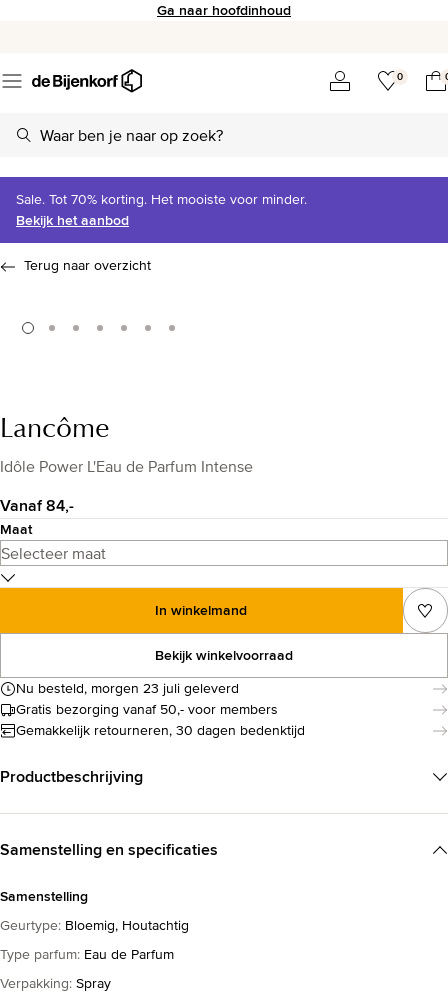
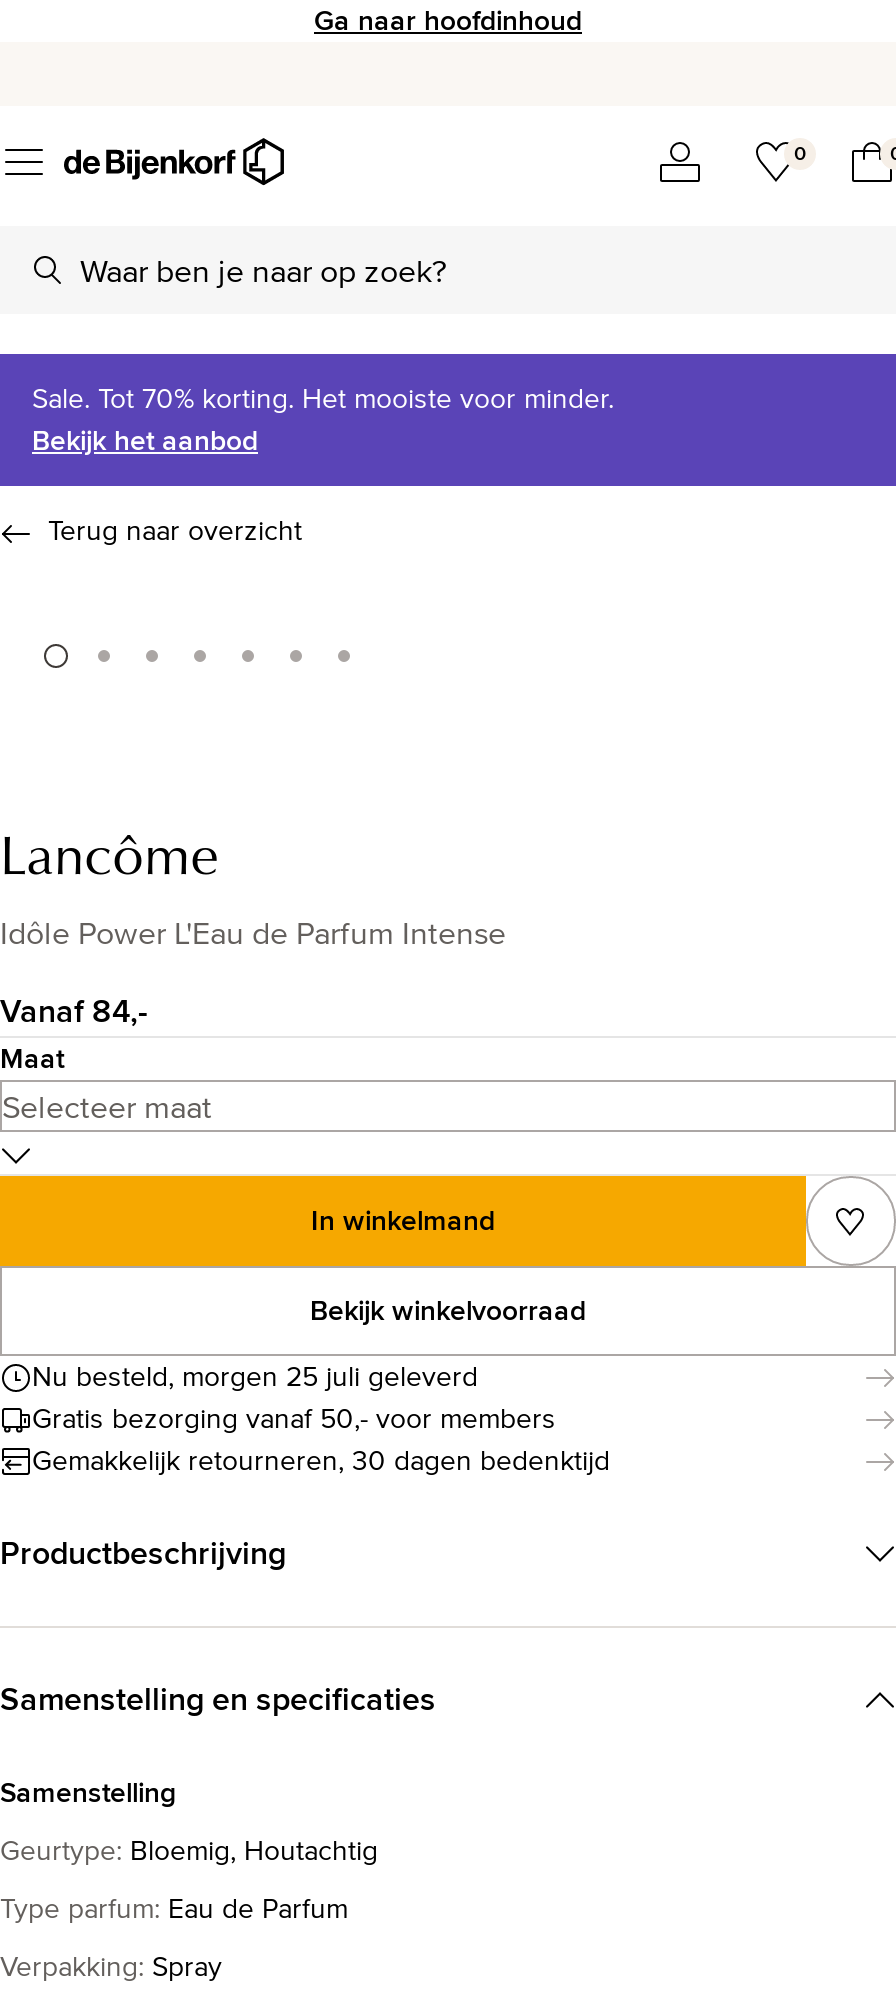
- Nu besteld, morgen 23 juli geleverd
+ Nu besteld, morgen 25 juli geleverd
